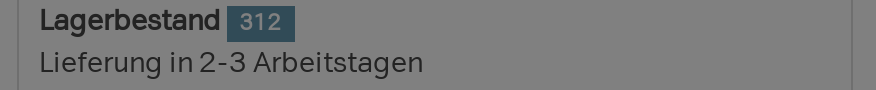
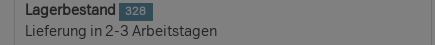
- Lagerbestand 312
+ Lagerbestand 328
